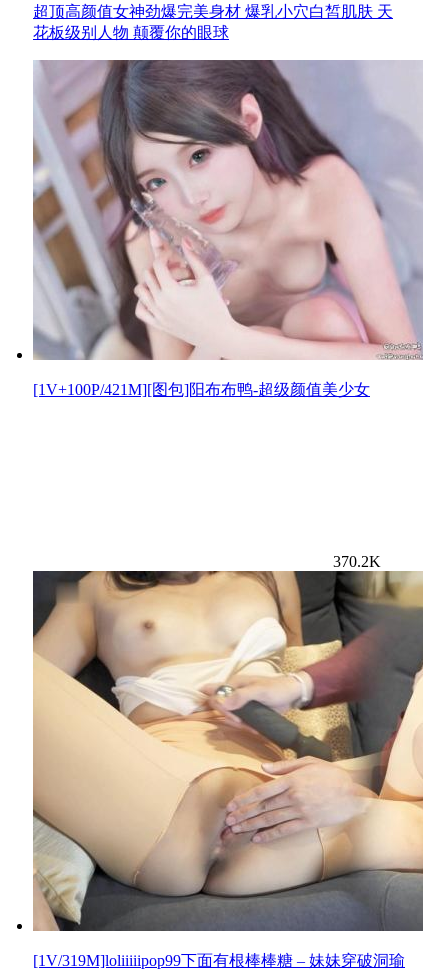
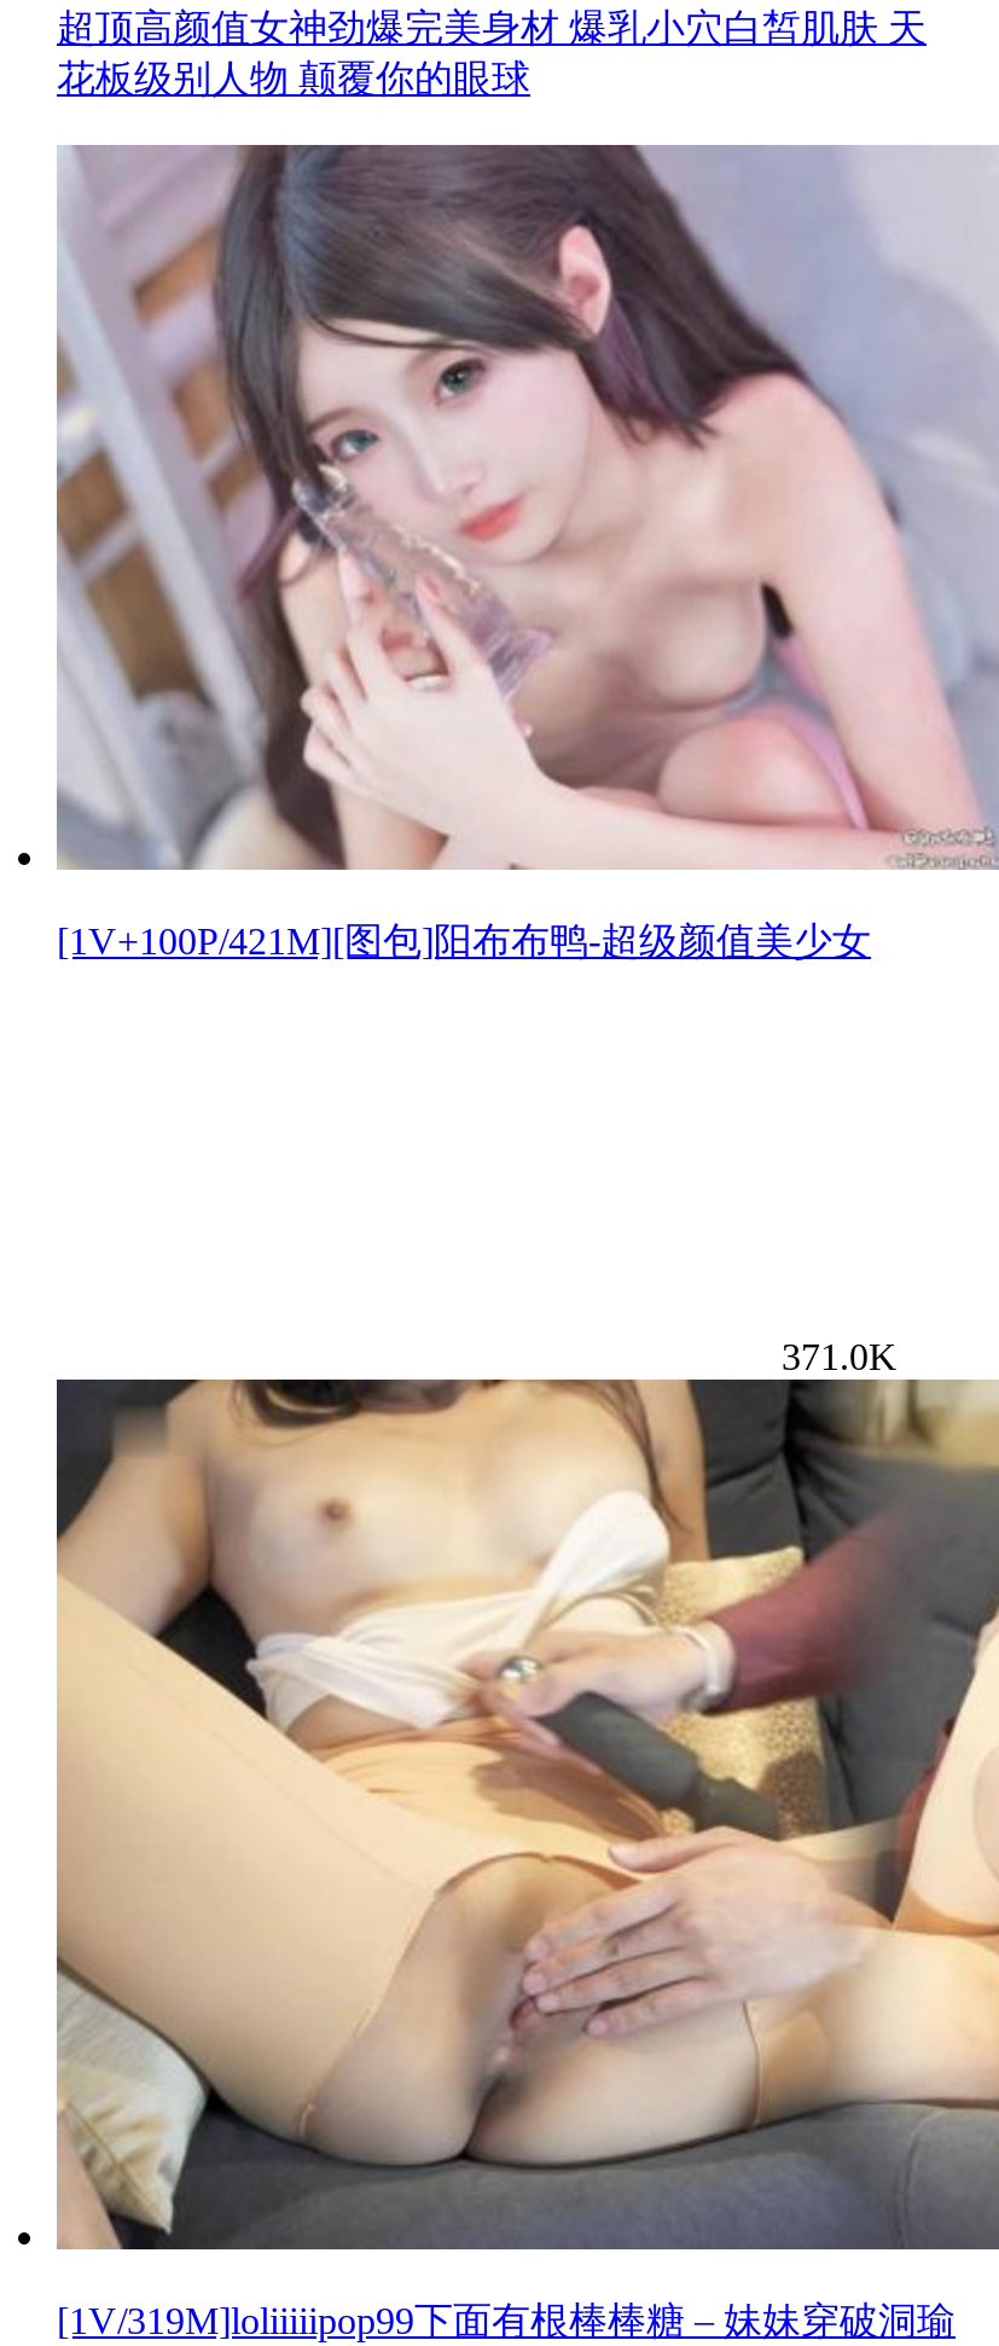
- 370.2K
+ 371.0K
